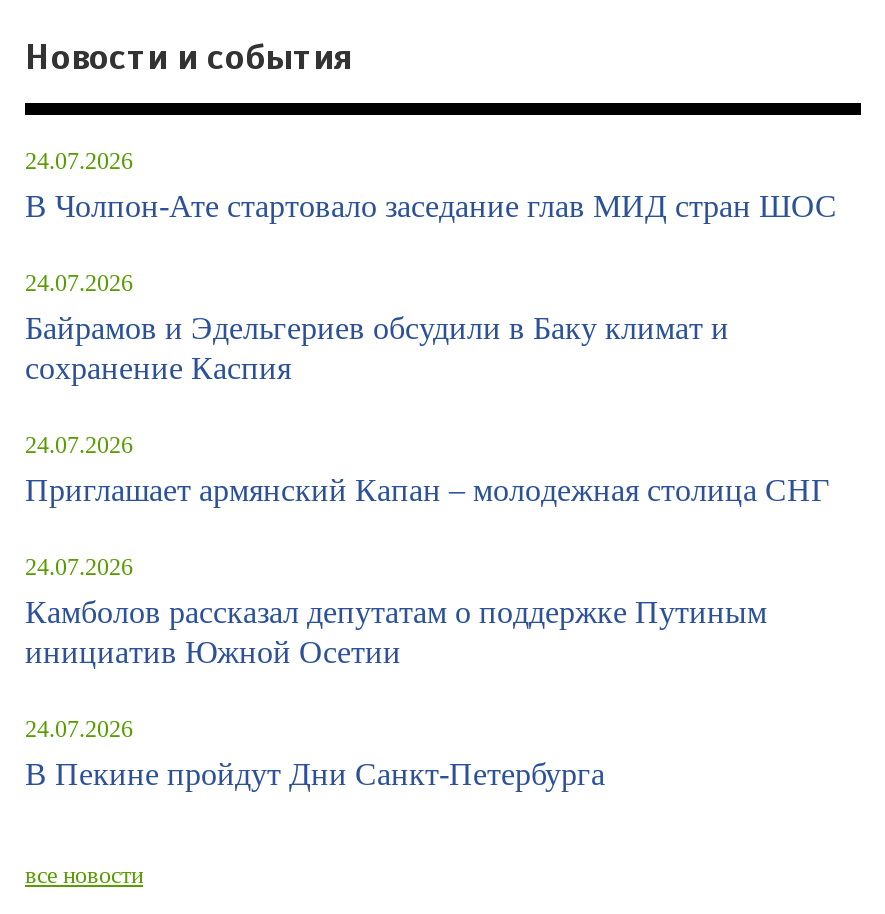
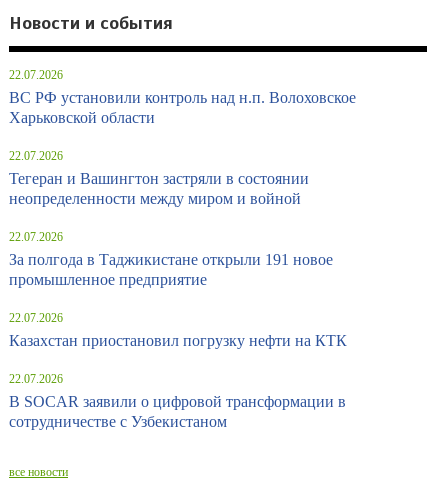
- 24.07.2026
- В Чолпон-Ате стартовало заседание глав МИД стран ШОС
+ 22.07.2026
+ ВС РФ установили контроль над н.п. Волоховское
+ Харьковской области

- 24.07.2026
- Байрамов и Эдельгериев обсудили в Баку климат и
- сохранение Каспия
+ 22.07.2026
+ Тегеран и Вашингтон застряли в состоянии
+ неопределенности между миром и войной

- 24.07.2026
- Приглашает армянский Капан – молодежная столица СНГ
+ 22.07.2026
+ За полгода в Таджикистане открыли 191 новое
+ промышленное предприятие

- 24.07.2026
- Камболов рассказал депутатам о поддержке Путиным
- инициатив Южной Осетии
+ 22.07.2026
+ Казахстан приостановил погрузку нефти на КТК

- 24.07.2026
- В Пекине пройдут Дни Санкт-Петербурга
+ 22.07.2026
+ В SOCAR заявили о цифровой трансформации в
+ сотрудничестве с Узбекистаном
